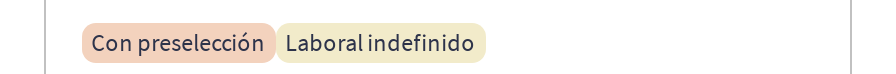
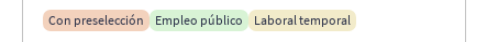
- Laboral indefinido
+ Empleo público
+ Laboral temporal
